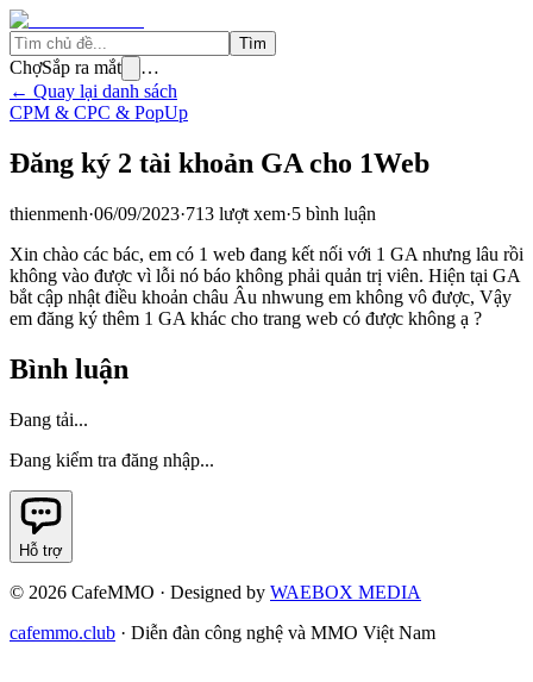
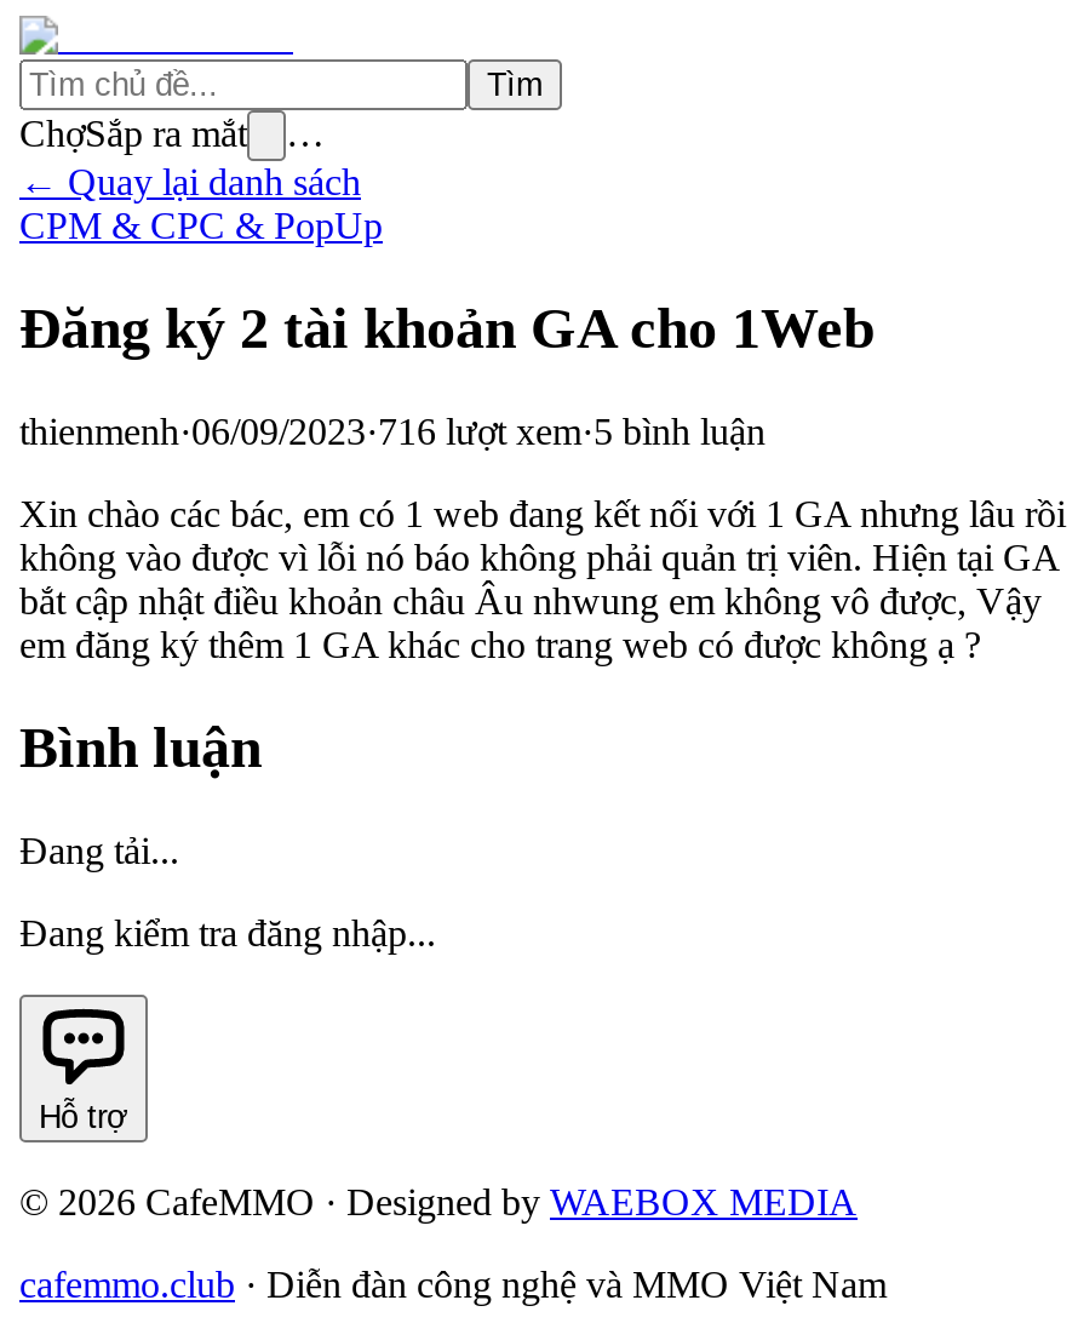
- thienmenh·06/09/2023·713 lượt xem·5 bình luận
+ thienmenh·06/09/2023·716 lượt xem·5 bình luận
